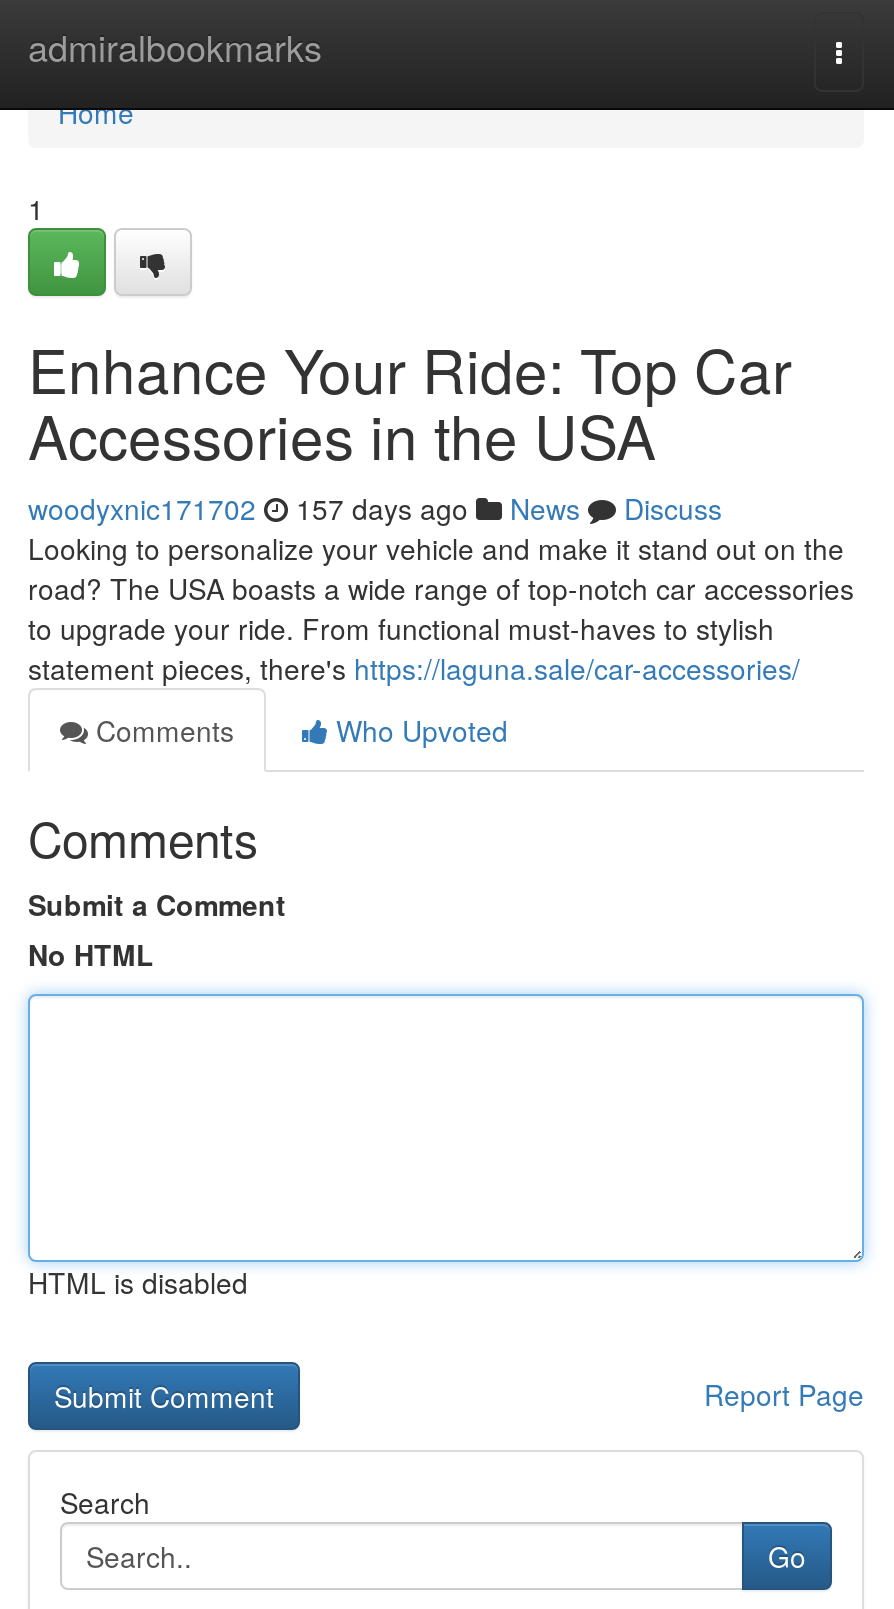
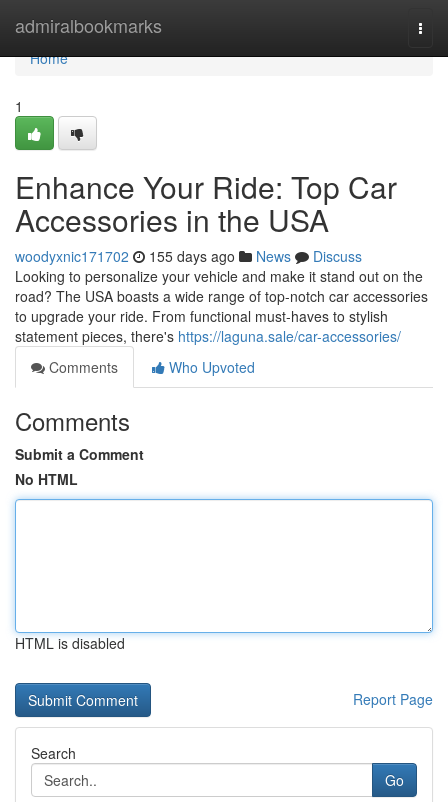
- woodyxnic171702 157 days ago News Discuss
+ woodyxnic171702 155 days ago News Discuss
